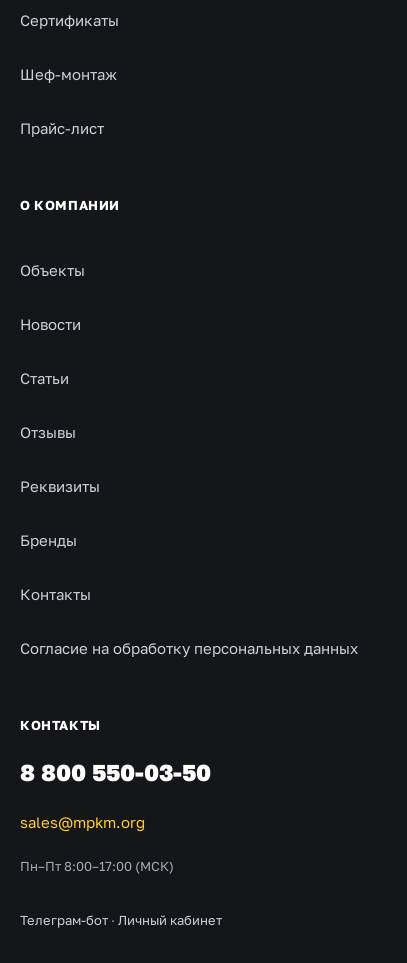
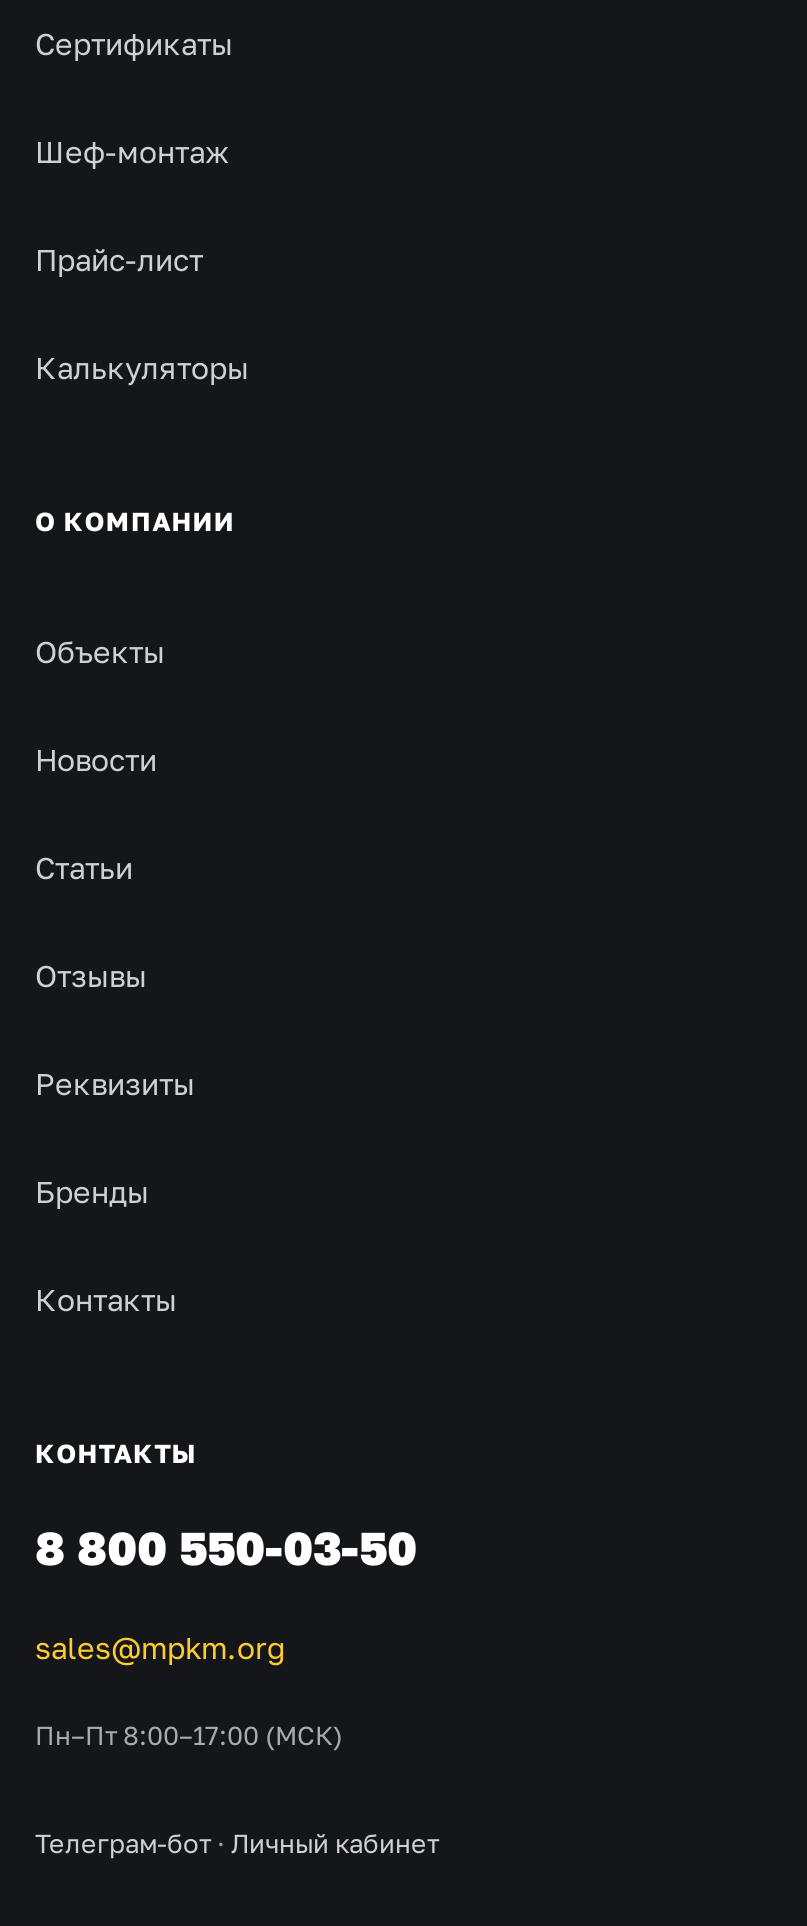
+ Калькуляторы

moved down: О КОМПАНИИ | Объекты | Новости | Статьи | Отзывы | Реквизиты | Бренды | Контакты

- Согласие на обработку персональных данных
